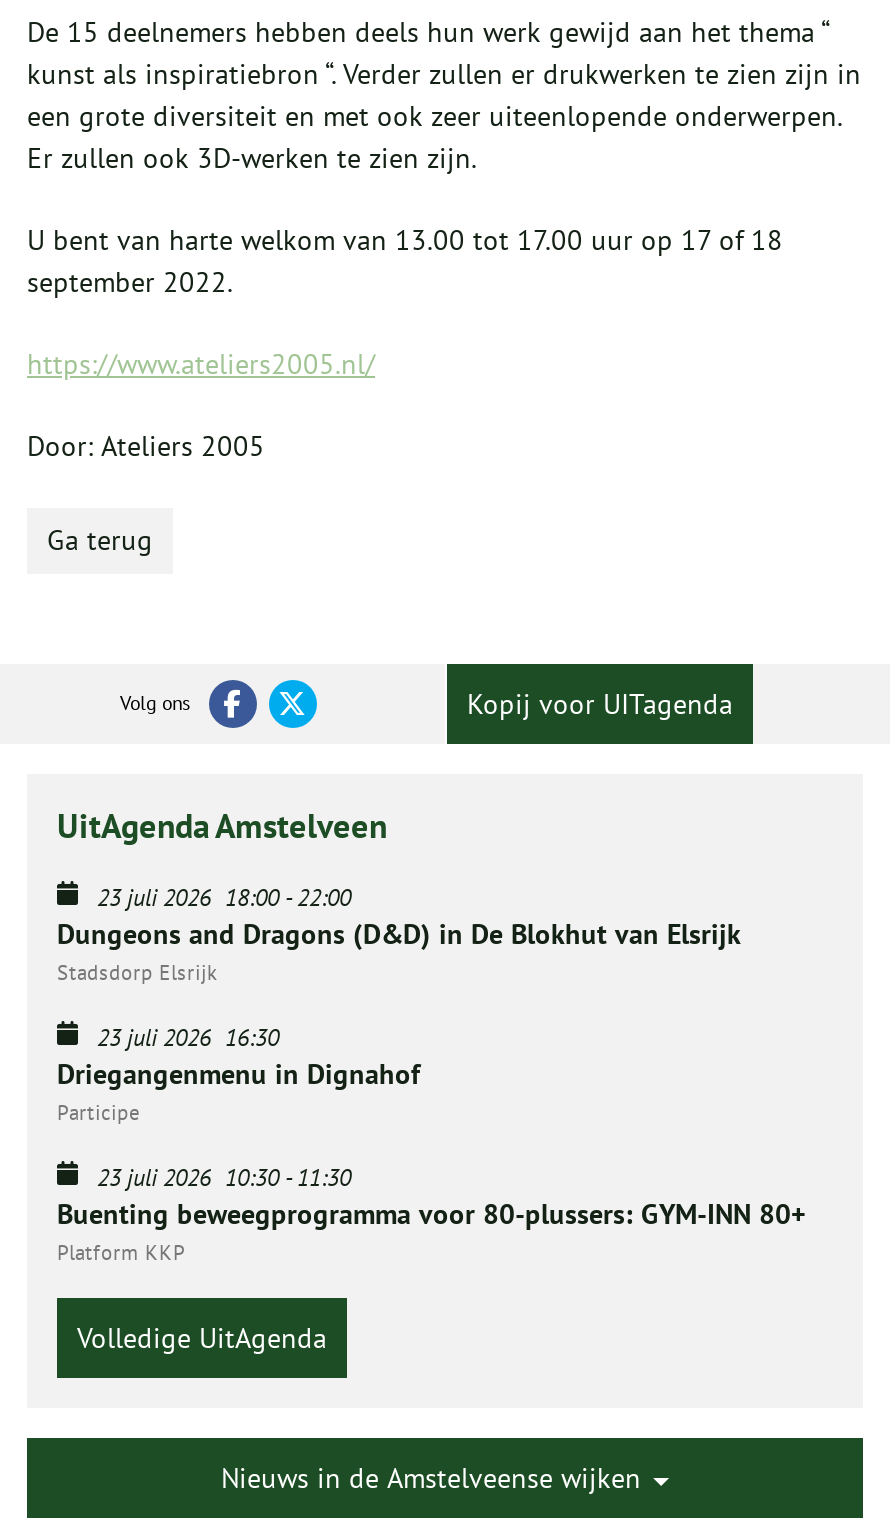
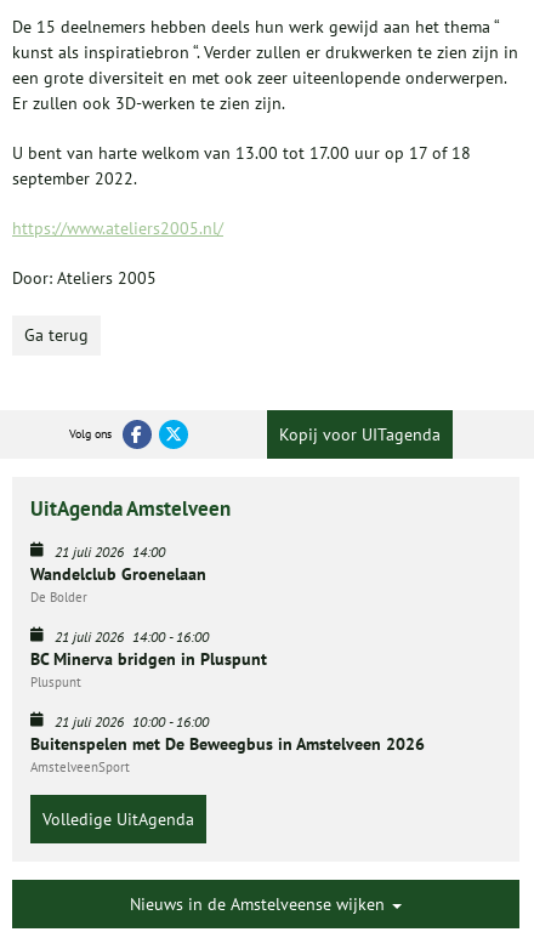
- 23 juli 2026 18:00 - 22:00
- Dungeons and Dragons (D&D) in De Blokhut van Elsrijk
- Stadsdorp Elsrijk
+ 21 juli 2026 14:00
+ Wandelclub Groenelaan
+ De Bolder

- 23 juli 2026 16:30
- Driegangenmenu in Dignahof
- Participe
+ 21 juli 2026 14:00 - 16:00
+ BC Minerva bridgen in Pluspunt
+ Pluspunt

- 23 juli 2026 10:30 - 11:30
- Buenting beweegprogramma voor 80-plussers: GYM-INN 80+
- Platform KKP
+ 21 juli 2026 10:00 - 16:00
+ Buitenspelen met De Beweegbus in Amstelveen 2026
+ AmstelveenSport
